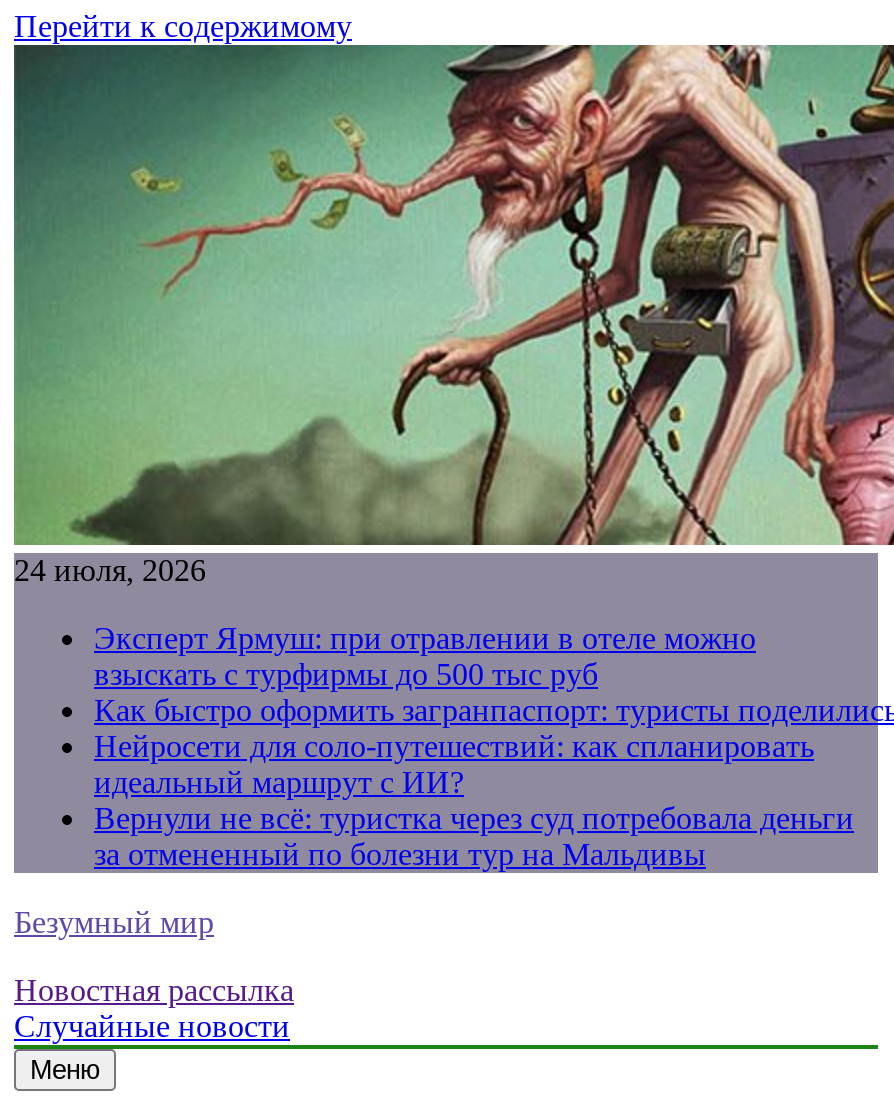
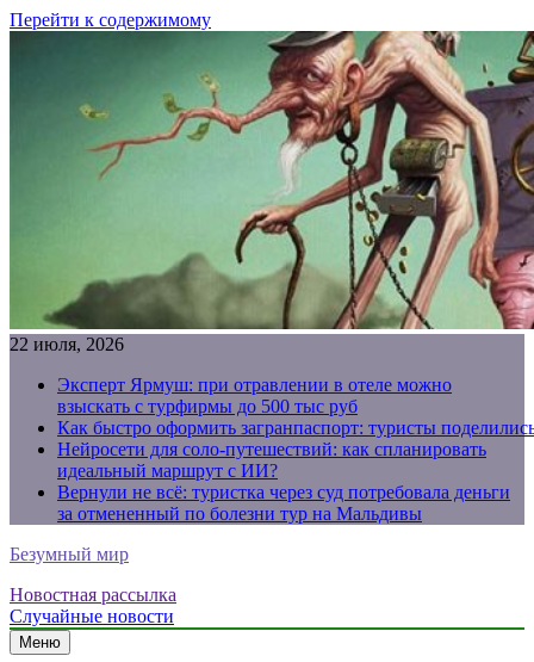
- 24 июля, 2026
+ 22 июля, 2026
